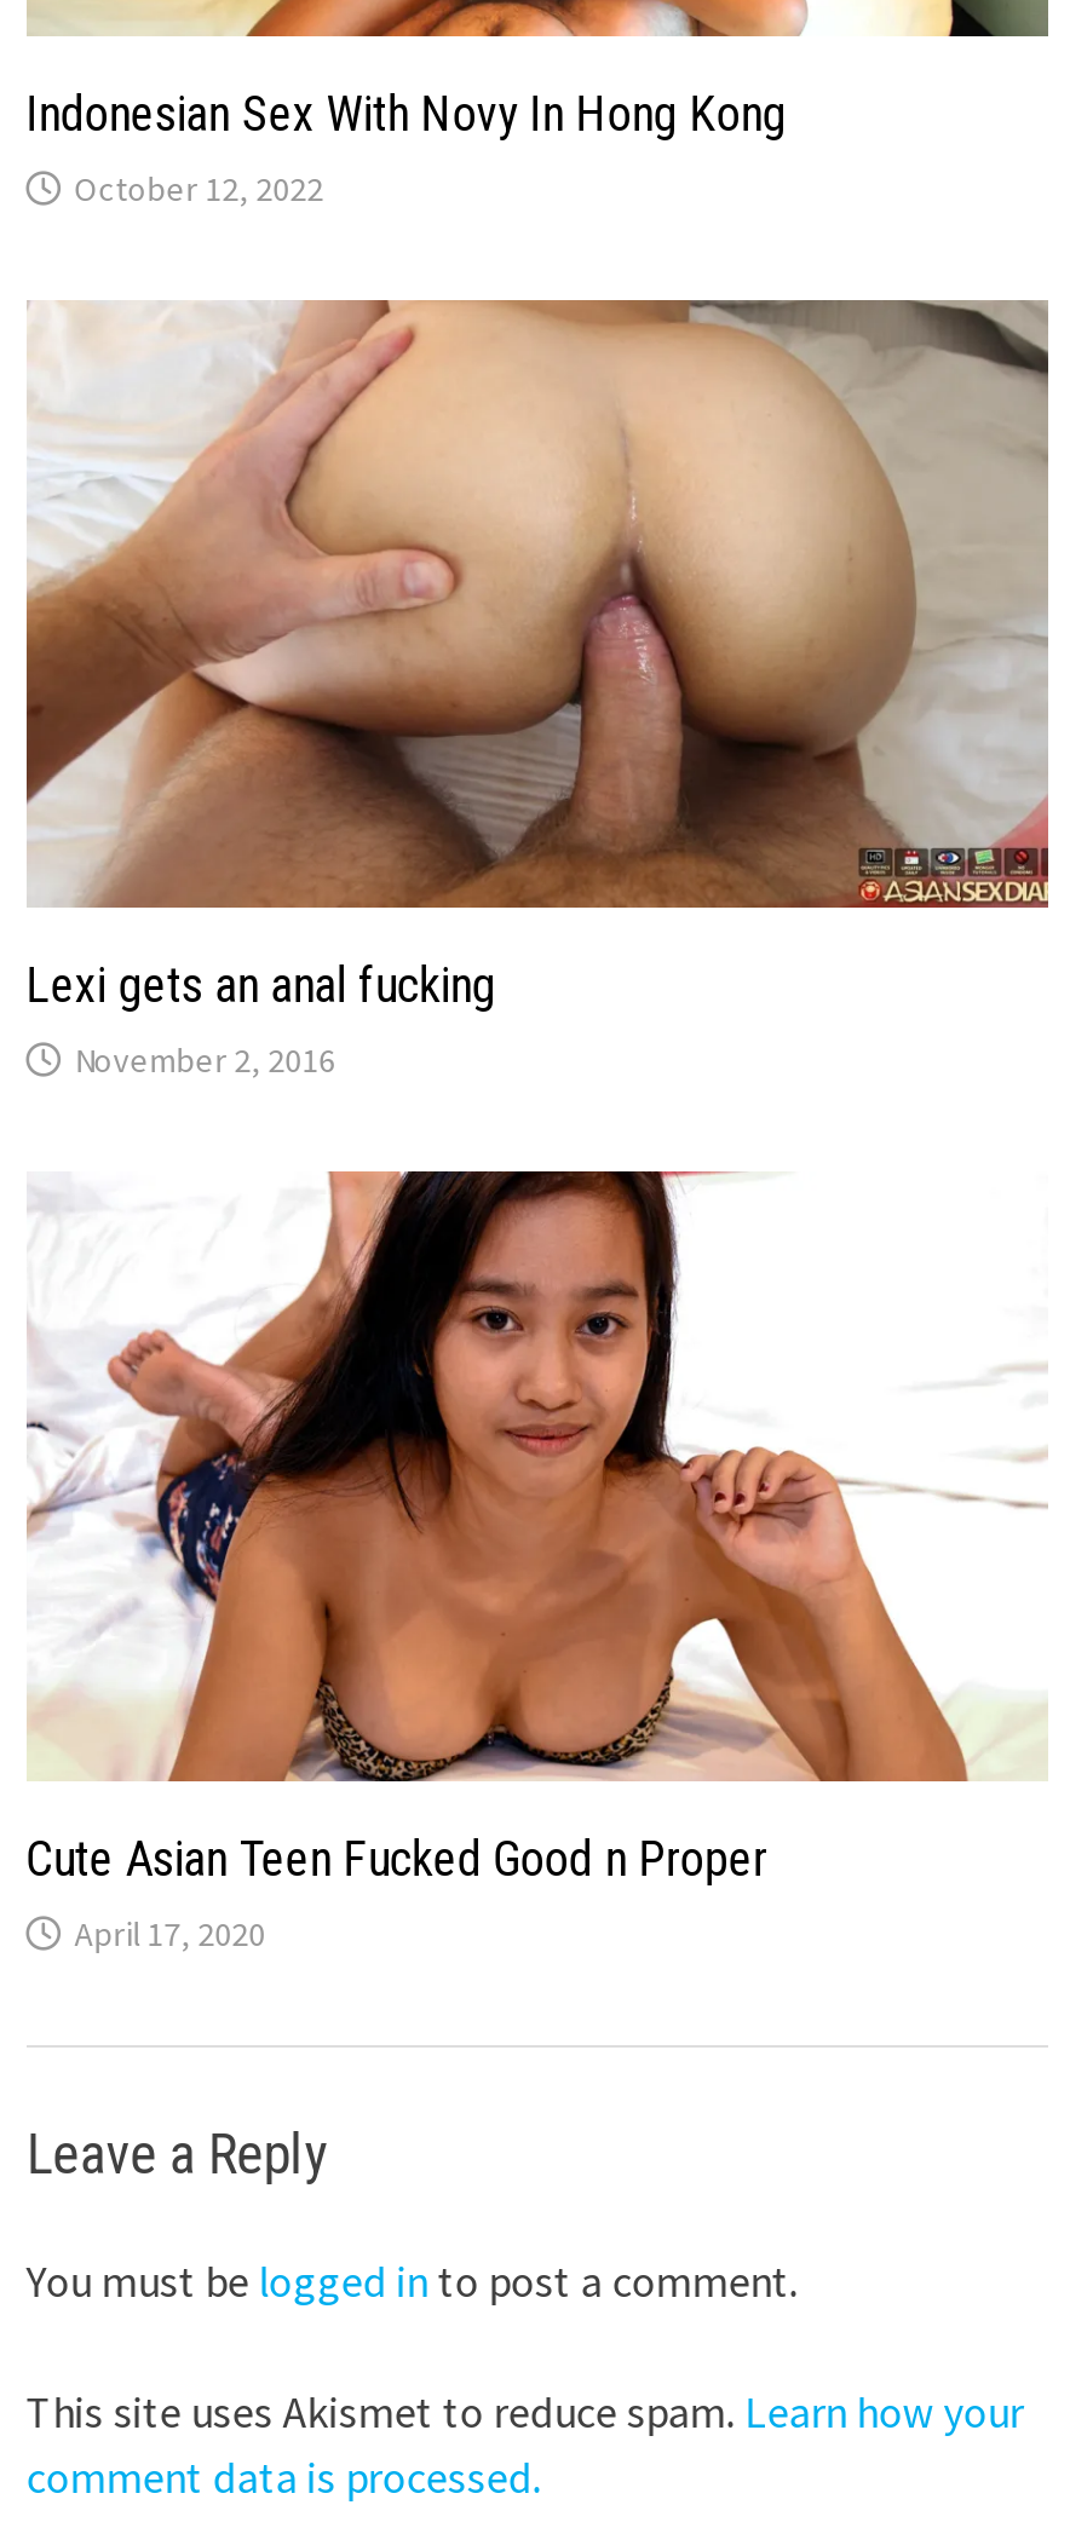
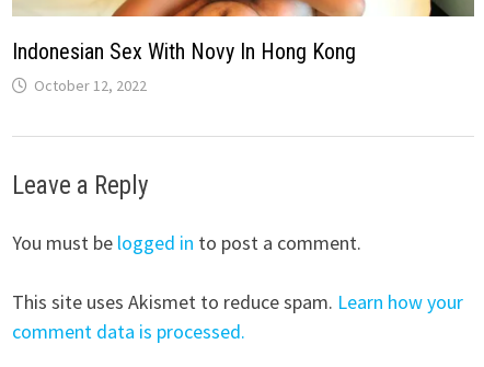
- [image]
- Lexi gets an anal fucking
- November 2, 2016

- [image]
- Cute Asian Teen Fucked Good n Proper
- April 17, 2020
